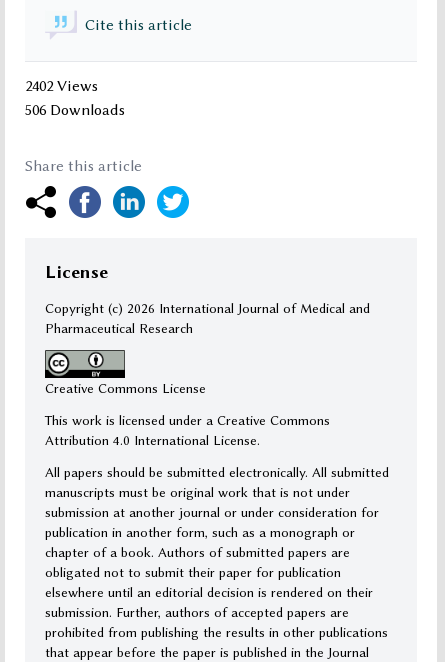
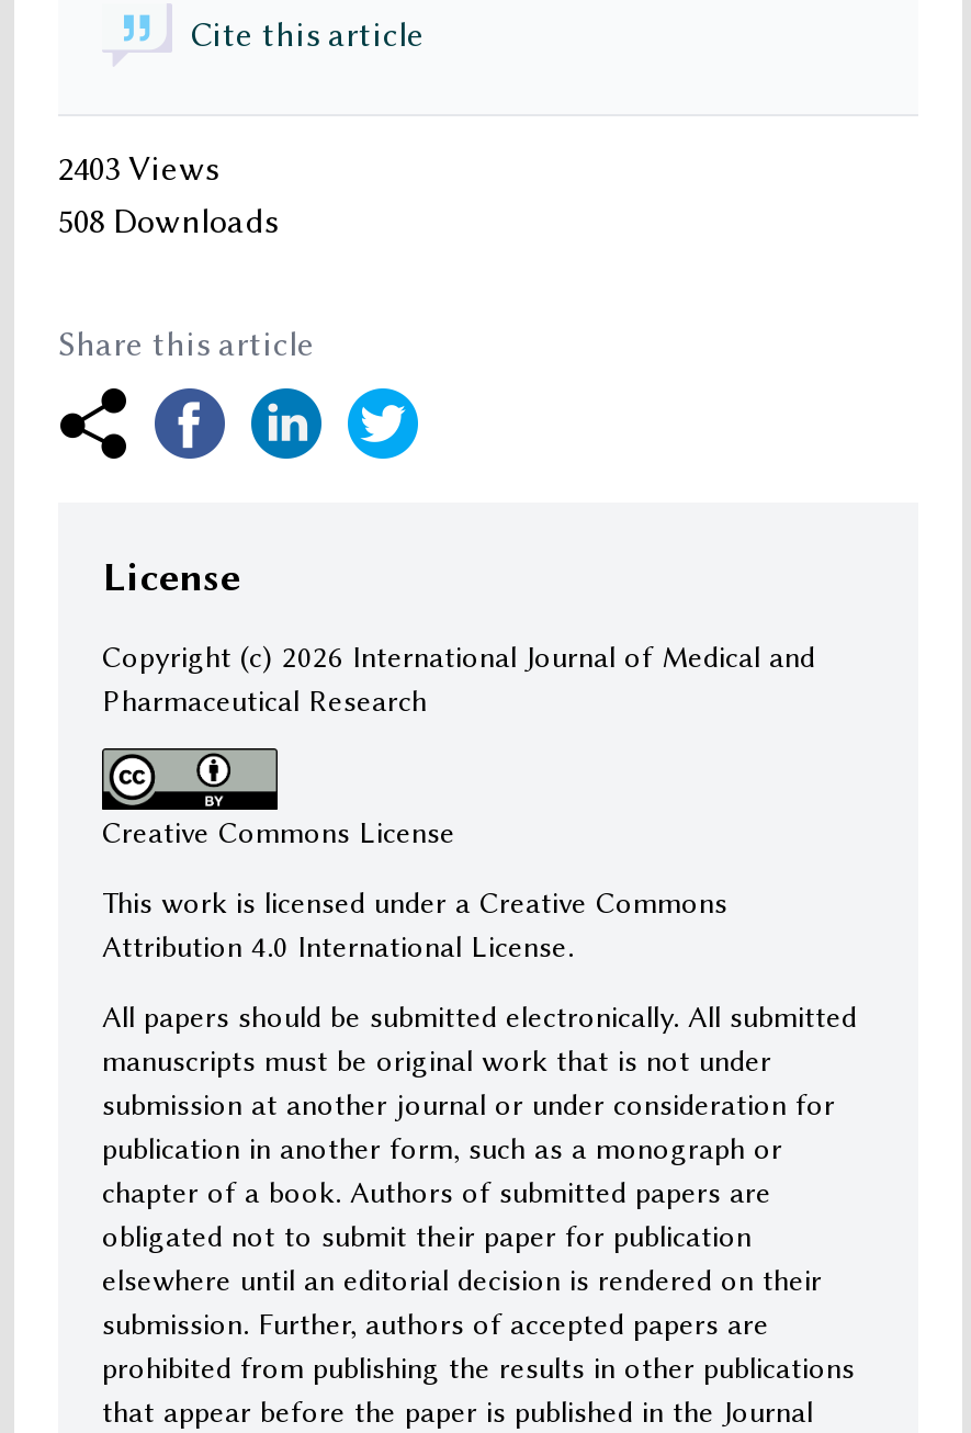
- 2402 Views
+ 2403 Views

- 506 Downloads
+ 508 Downloads
